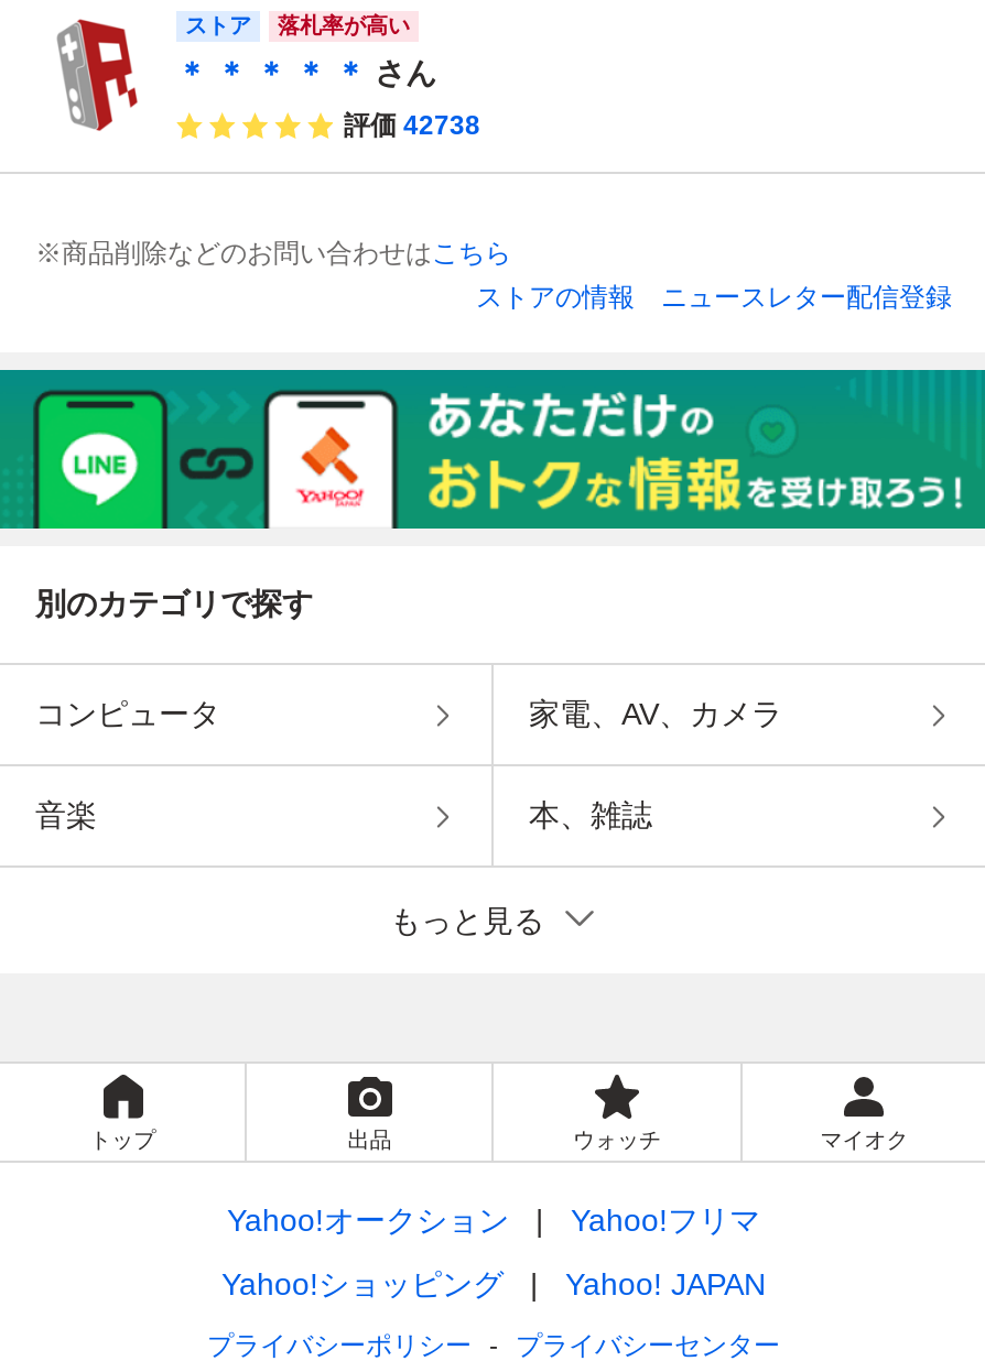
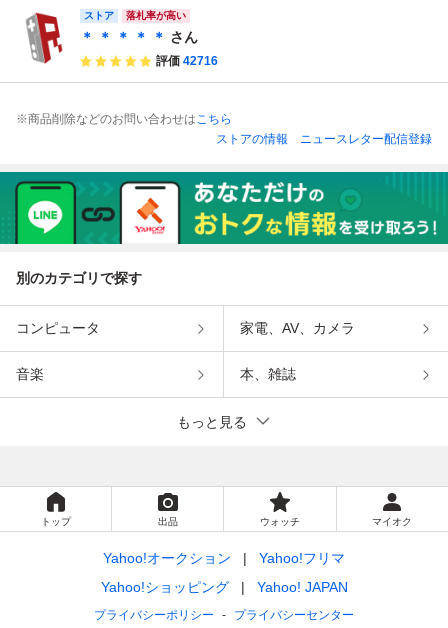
- 評価 42738
+ 評価 42716
